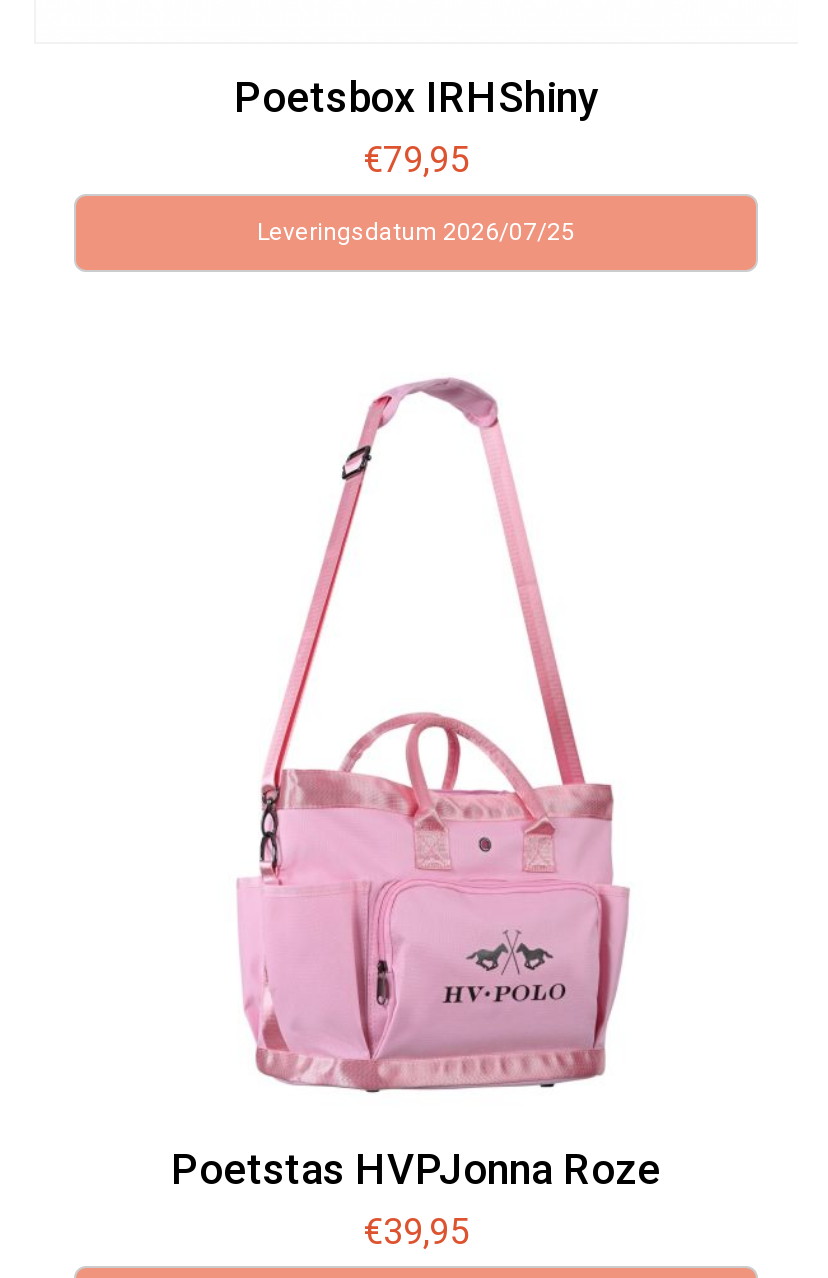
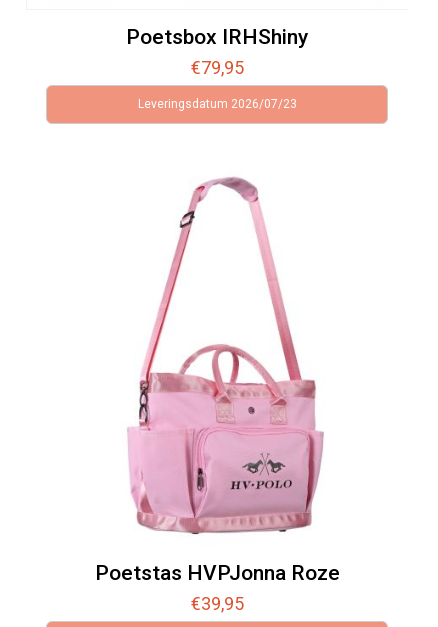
- Leveringsdatum 2026/07/25
+ Leveringsdatum 2026/07/23
